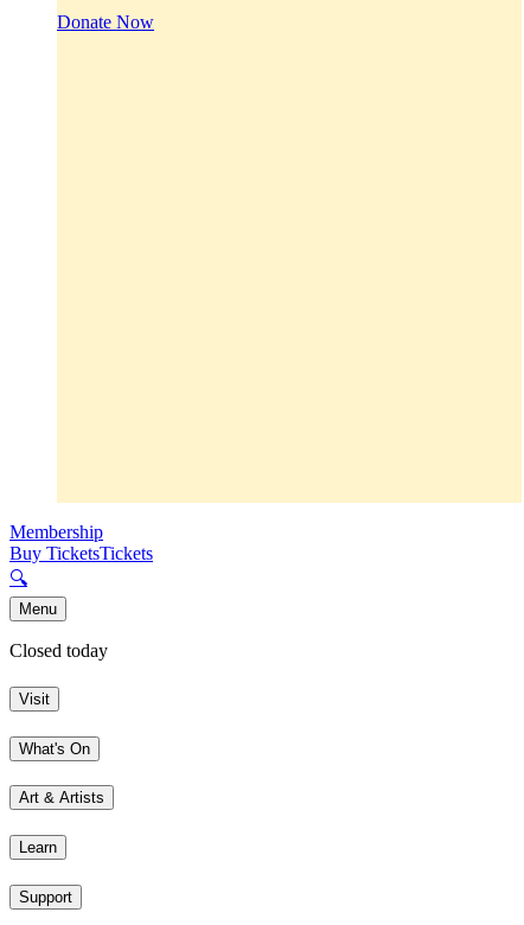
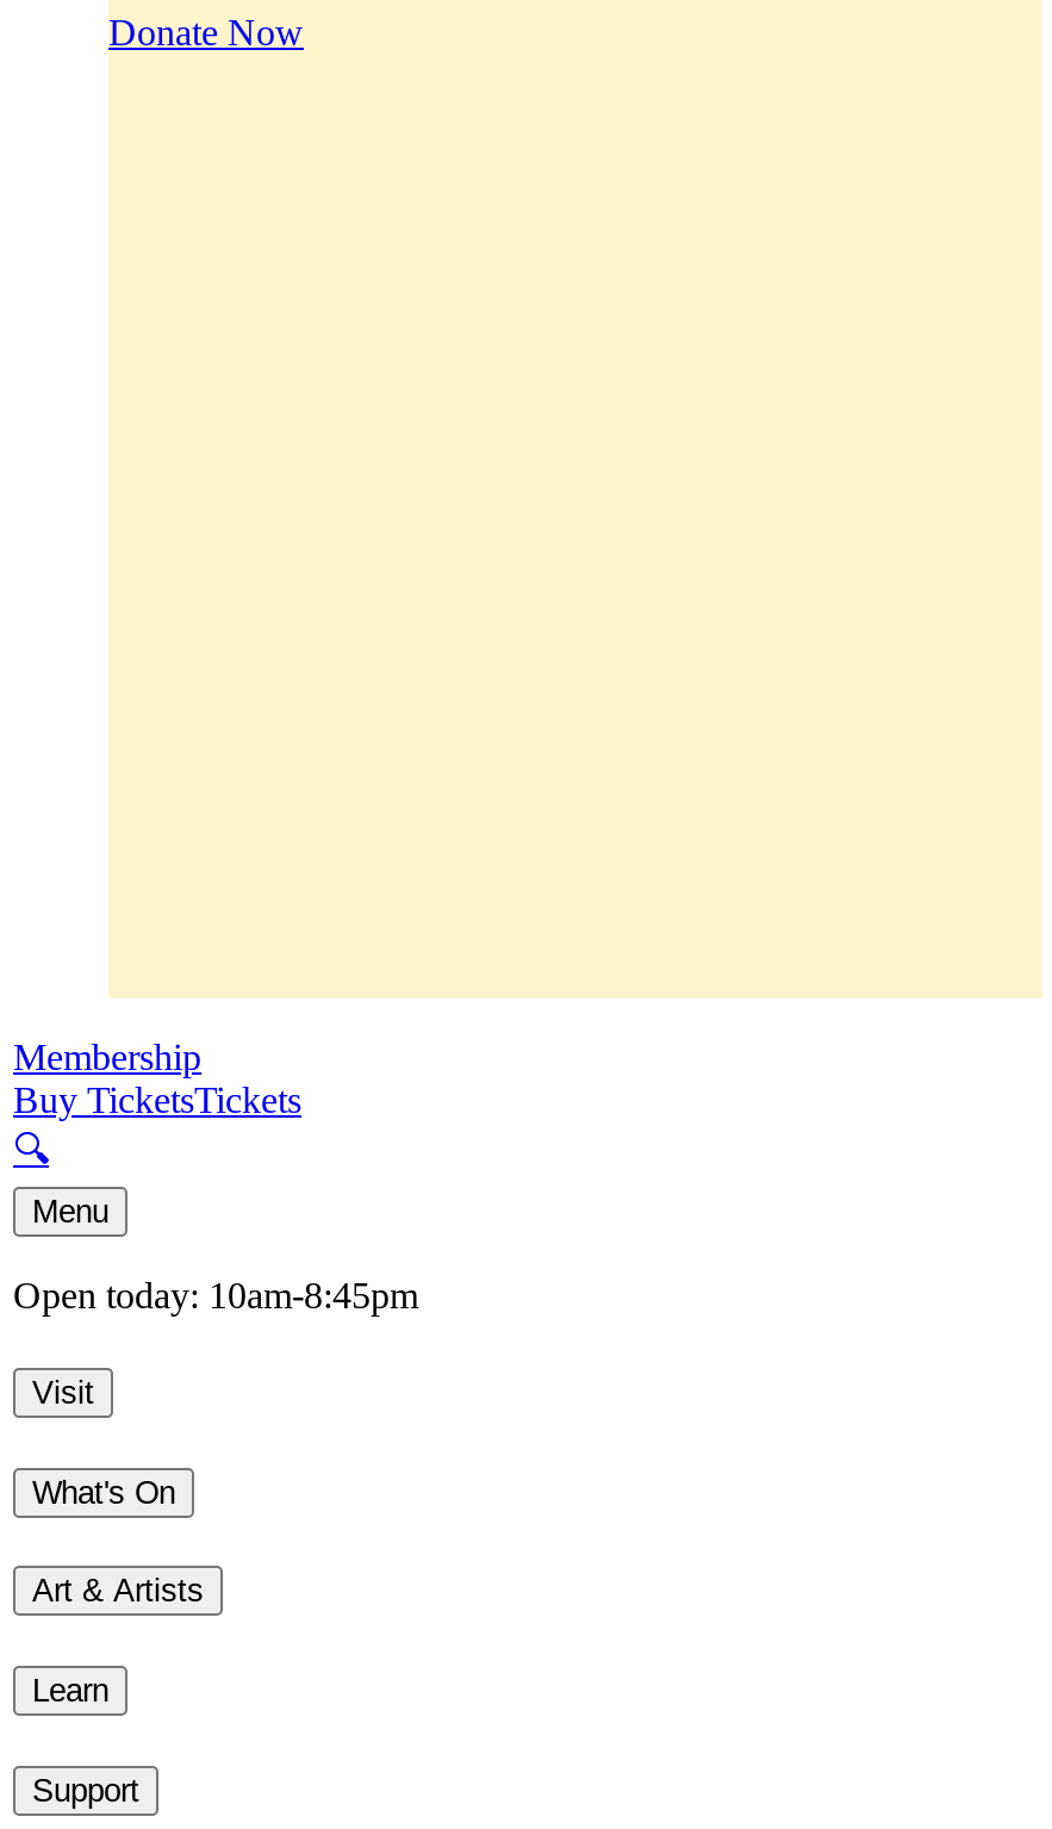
- Closed today
+ Open today: 10am-8:45pm
